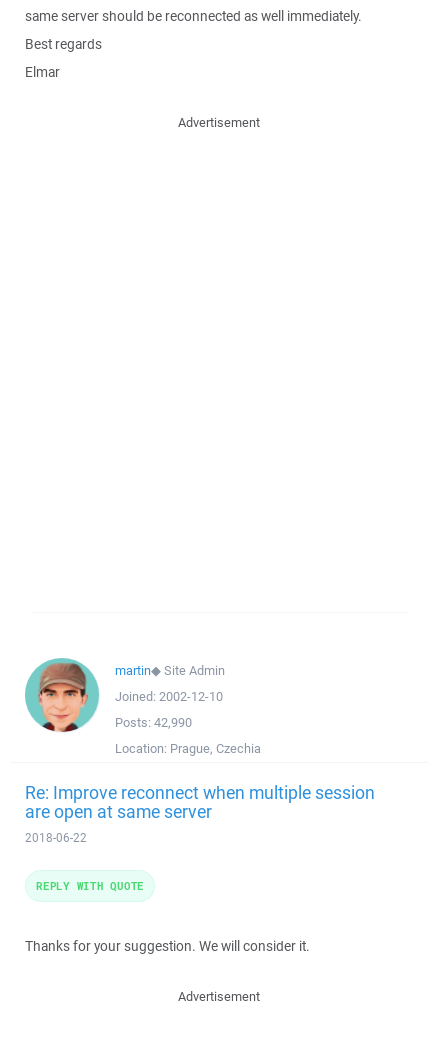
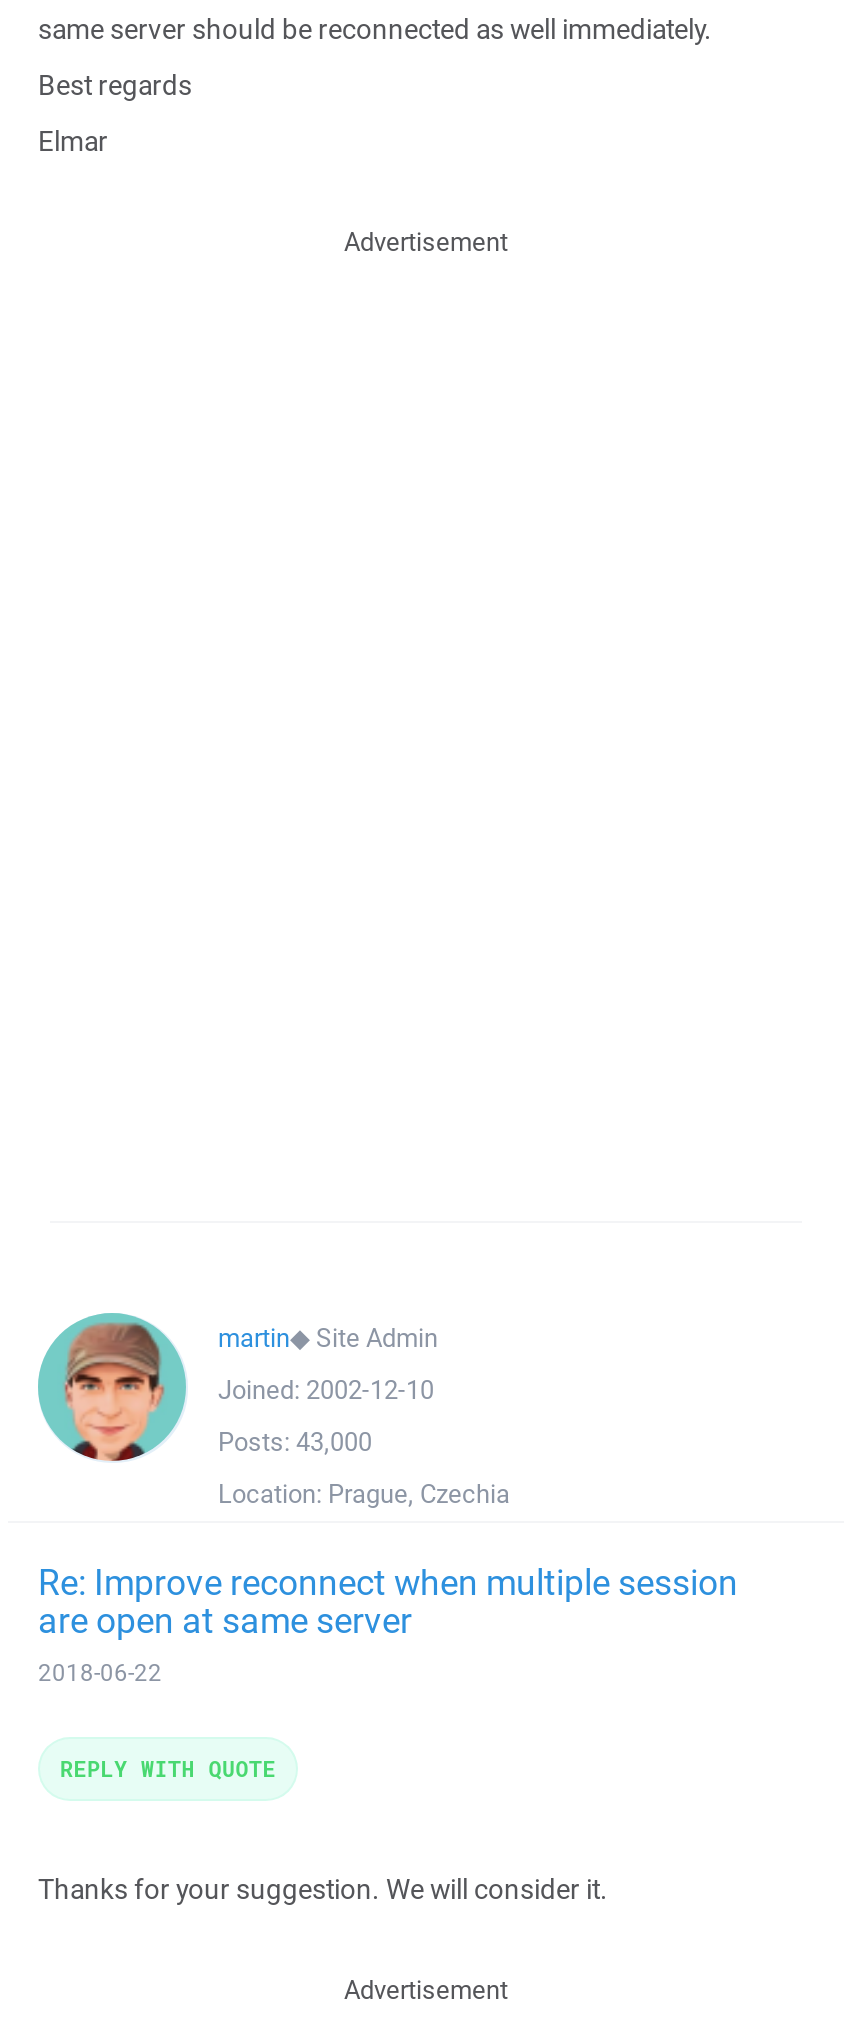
- Posts: 42,990
+ Posts: 43,000
